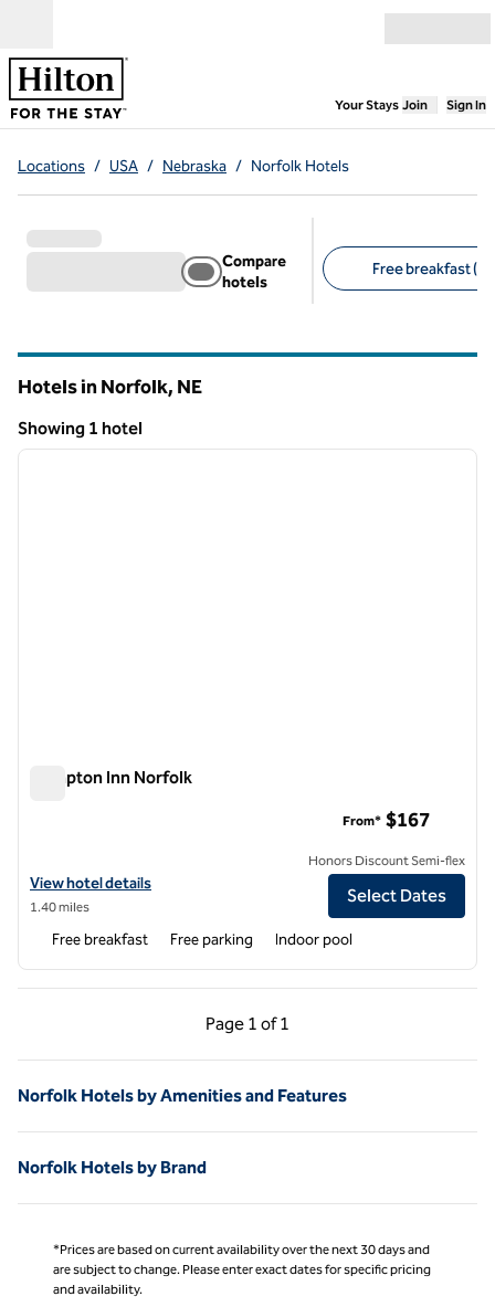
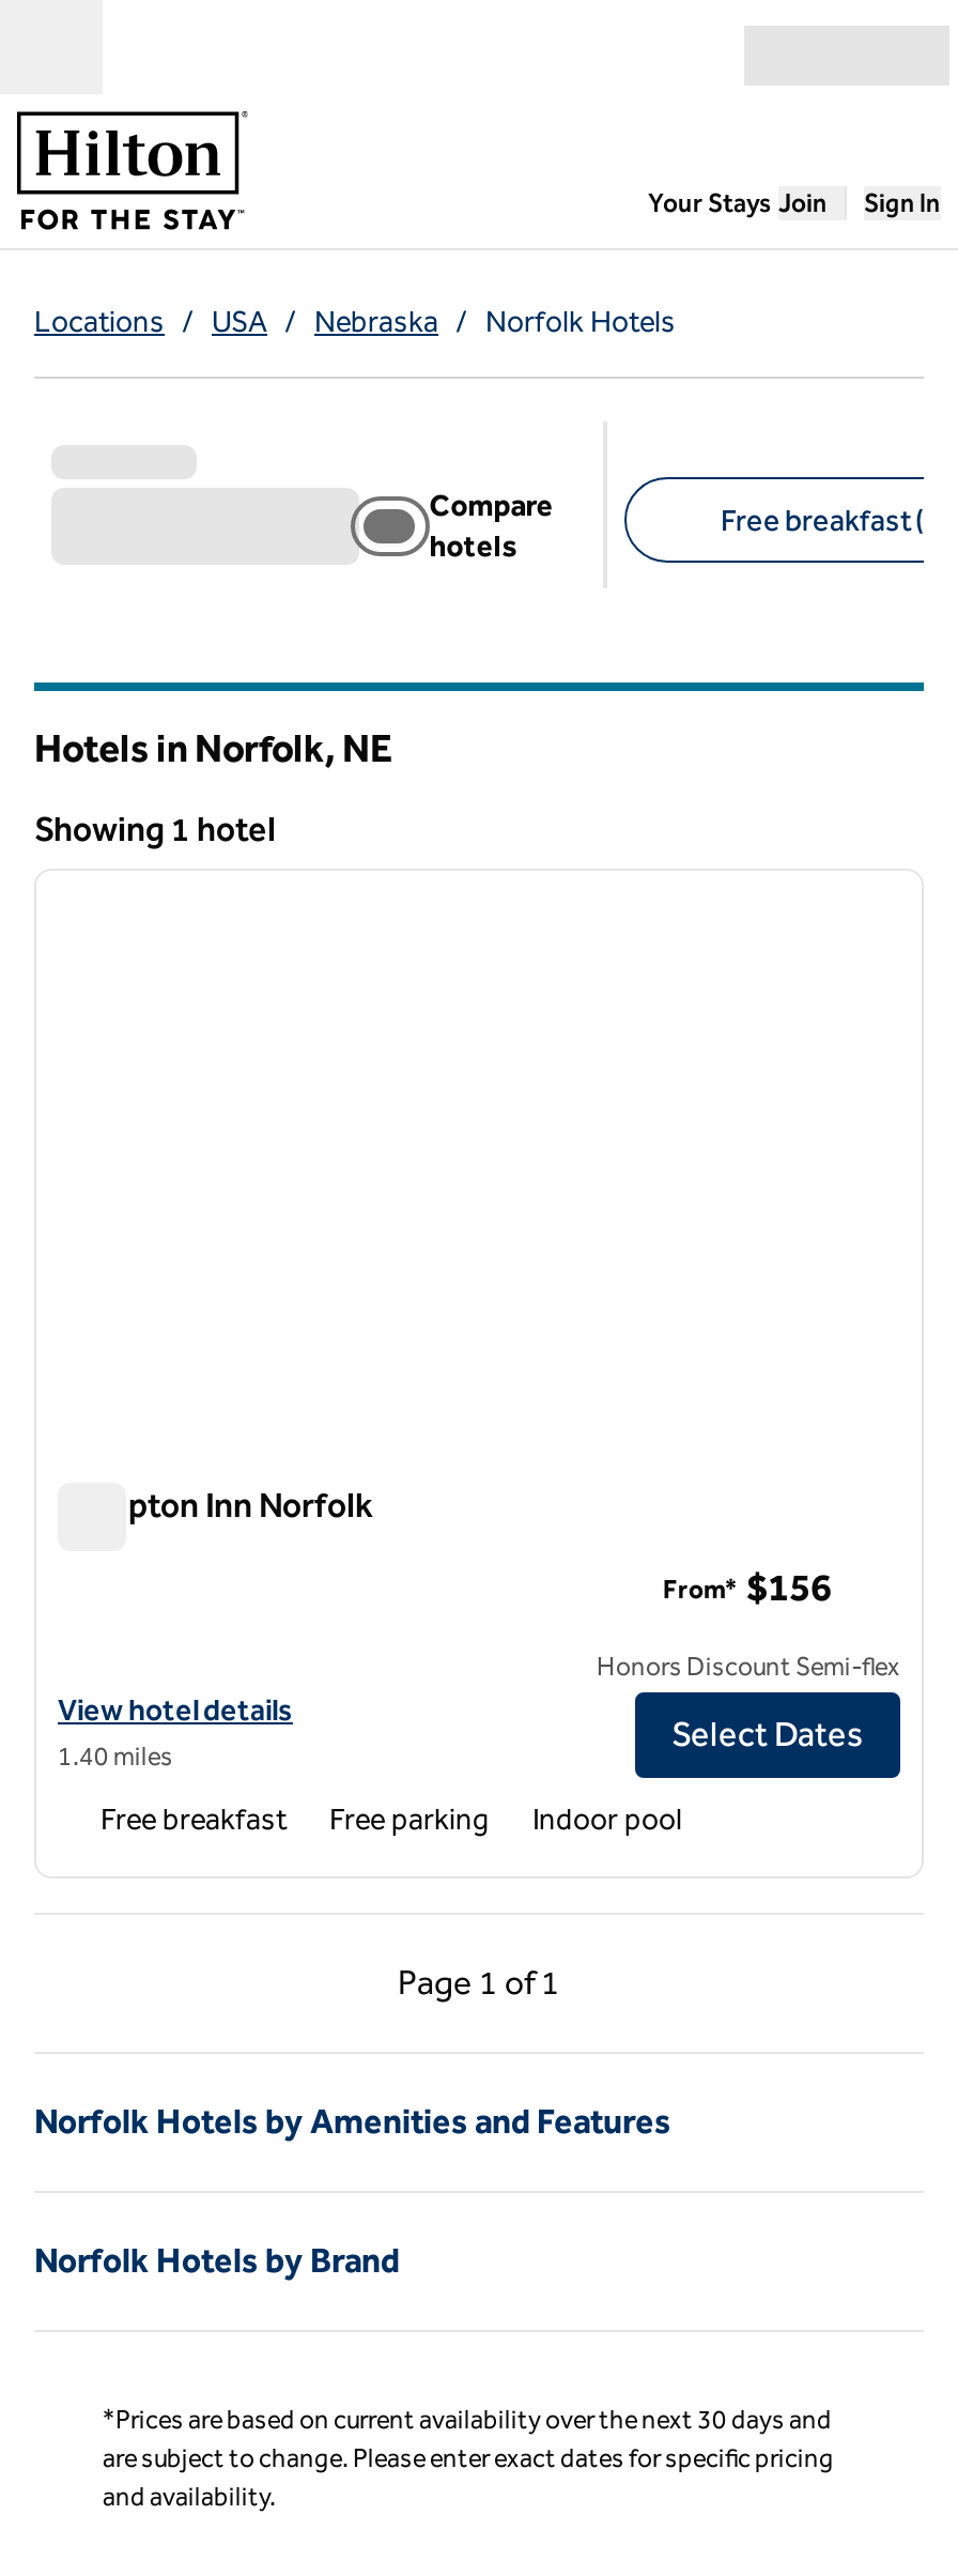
- From* $167
+ From* $156
